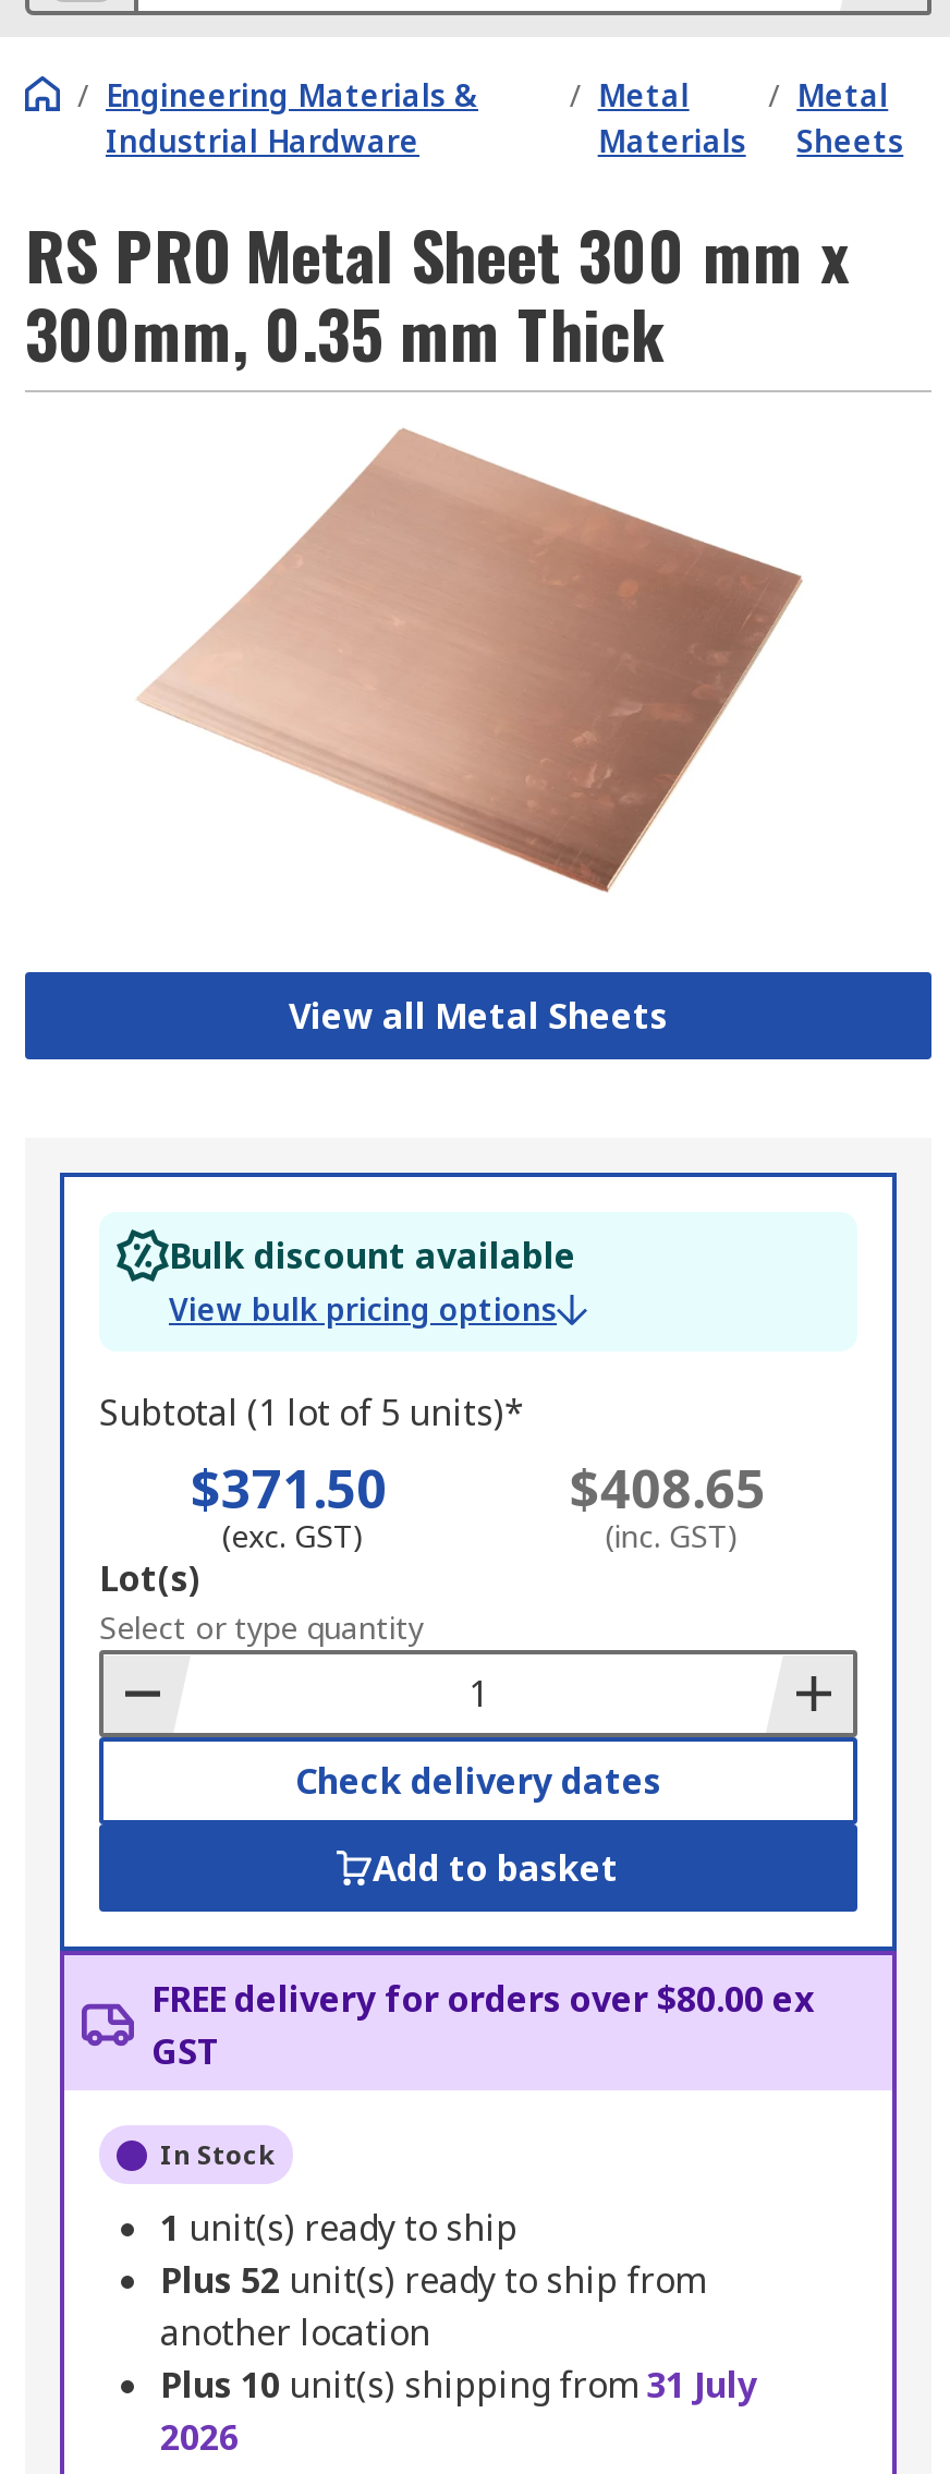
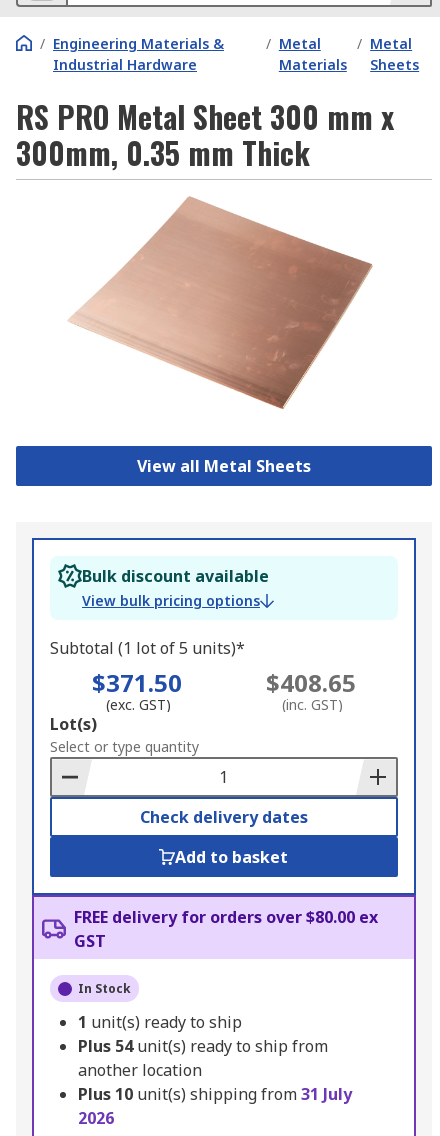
- Plus 52 unit(s) ready to ship from
+ Plus 54 unit(s) ready to ship from
